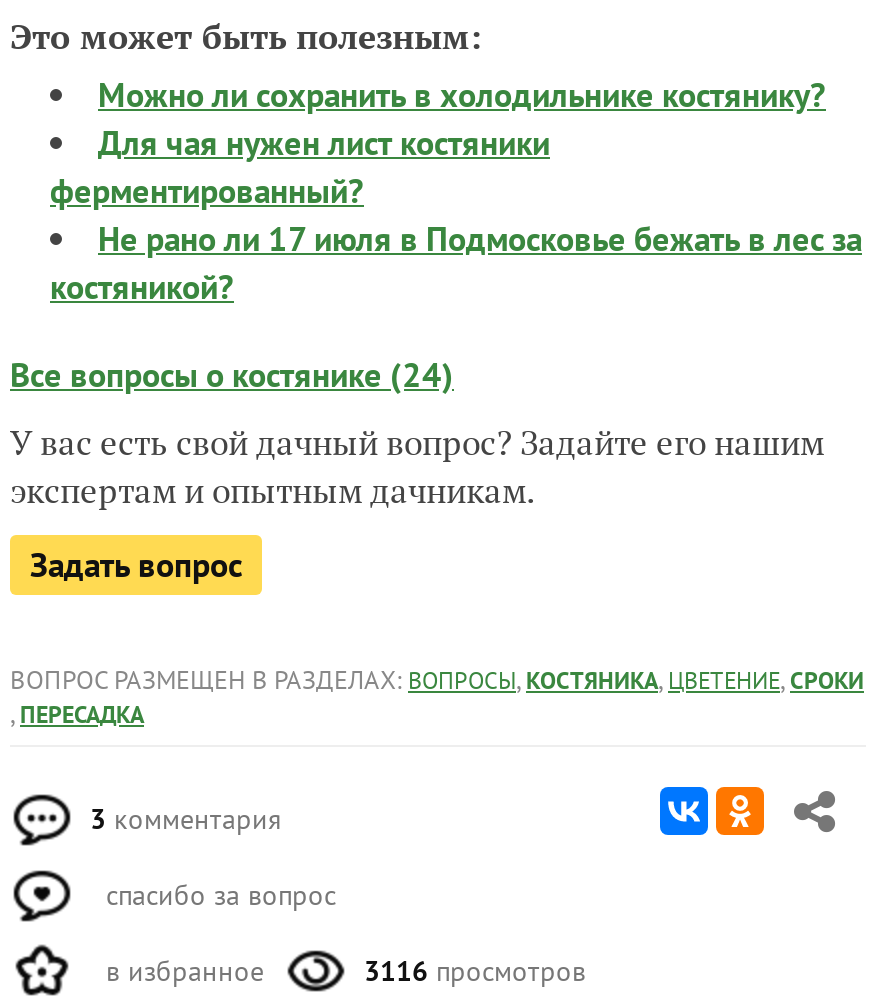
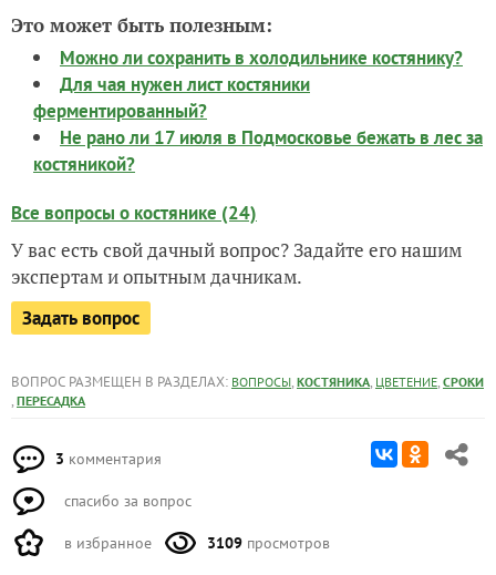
- 3116 просмотров
+ 3109 просмотров
